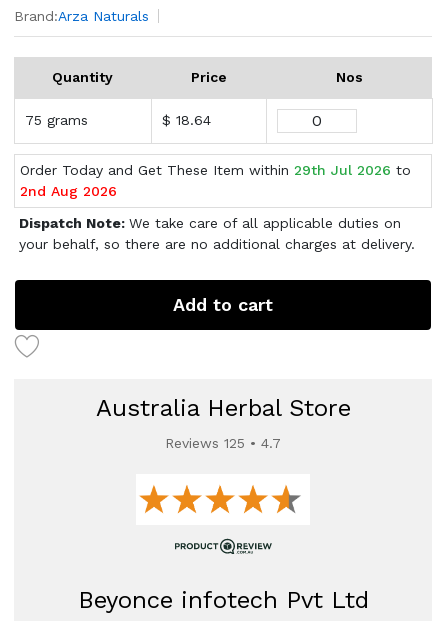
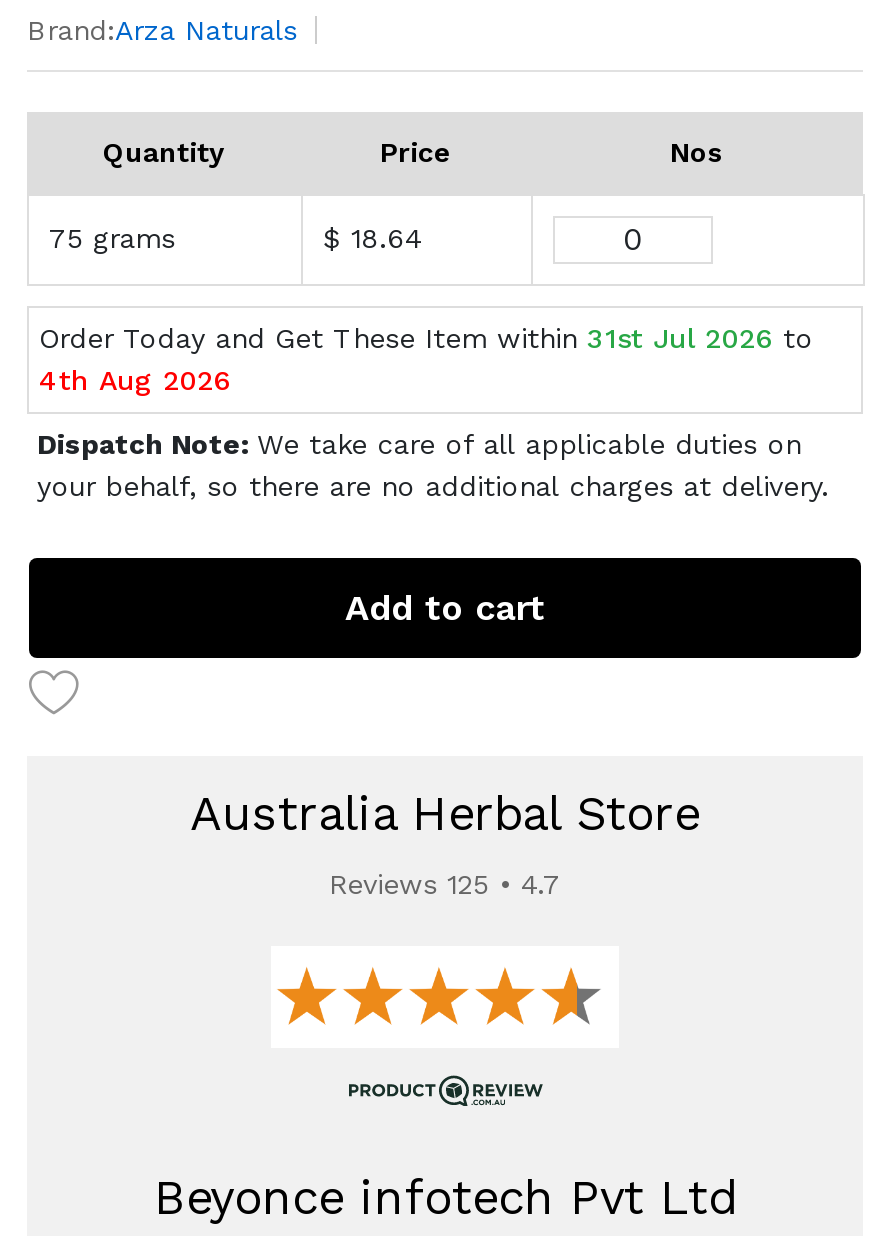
- Order Today and Get These Item within 29th Jul 2026 to
+ Order Today and Get These Item within 31st Jul 2026 to

- 2nd Aug 2026
+ 4th Aug 2026
